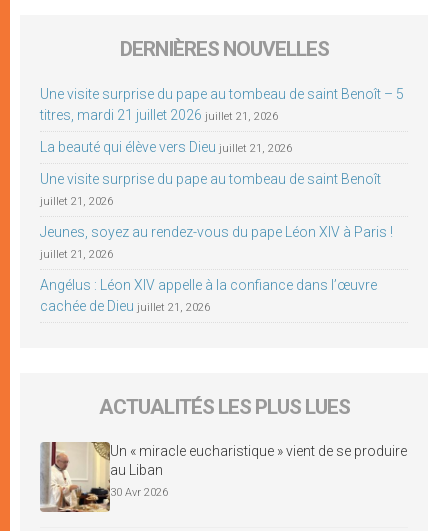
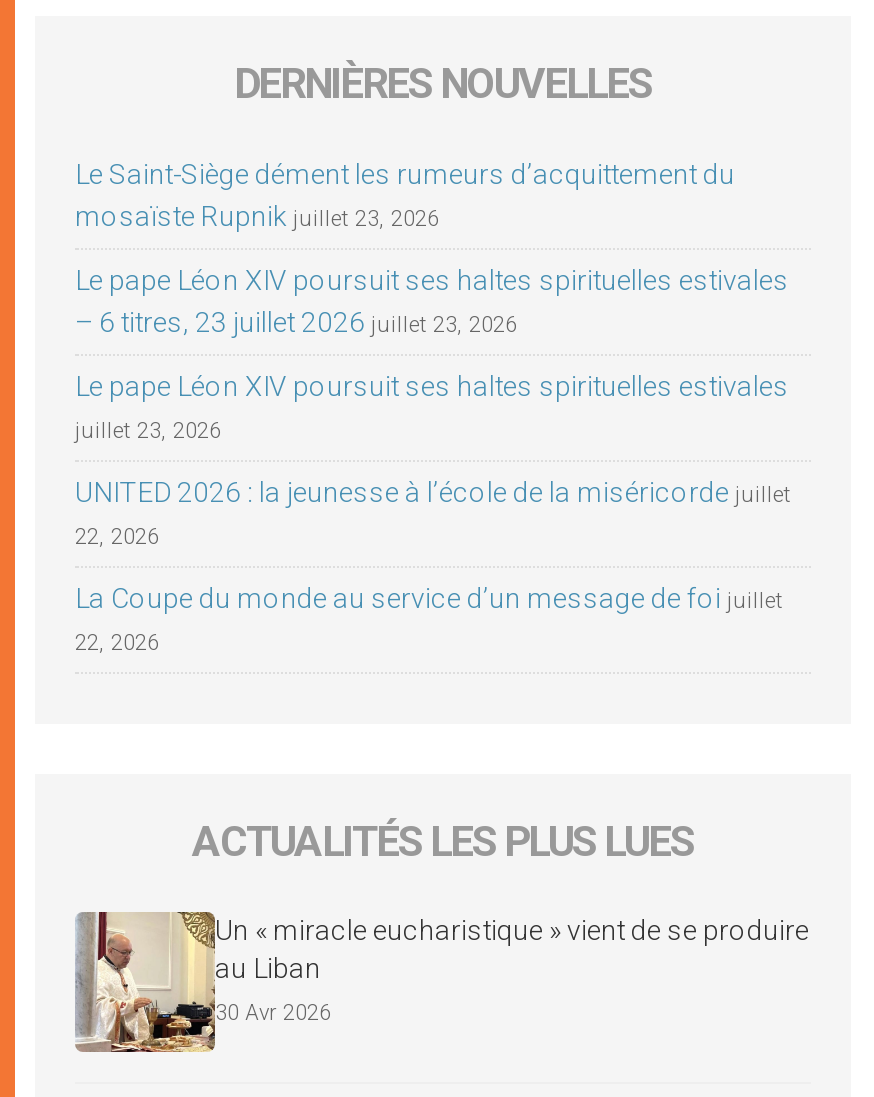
- Une visite surprise du pape au tombeau de saint Benoît – 5
- titres, mardi 21 juillet 2026 juillet 21, 2026
- La beauté qui élève vers Dieu juillet 21, 2026
- Une visite surprise du pape au tombeau de saint Benoît
- juillet 21, 2026
- Jeunes, soyez au rendez-vous du pape Léon XIV à Paris !
- juillet 21, 2026
- Angélus : Léon XIV appelle à la confiance dans l’œuvre
- cachée de Dieu juillet 21, 2026
+ Le Saint-Siège dément les rumeurs d’acquittement du
+ mosaïste Rupnik juillet 23, 2026
+ Le pape Léon XIV poursuit ses haltes spirituelles estivales
+ – 6 titres, 23 juillet 2026 juillet 23, 2026
+ Le pape Léon XIV poursuit ses haltes spirituelles estivales
+ juillet 23, 2026
+ UNITED 2026 : la jeunesse à l’école de la miséricorde juillet
+ 22, 2026
+ La Coupe du monde au service d’un message de foi juillet
+ 22, 2026
